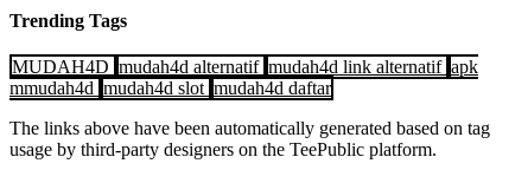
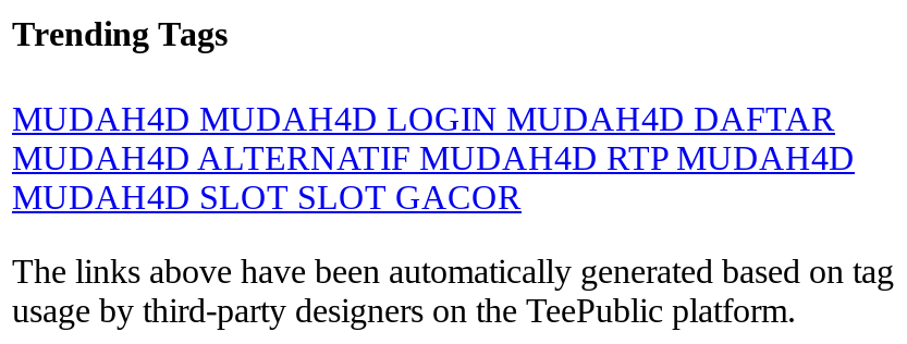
- MUDAH4D mudah4d alternatif mudah4d link alternatif apk
- mmudah4d mudah4d slot mudah4d daftar
+ MUDAH4D MUDAH4D LOGIN MUDAH4D DAFTAR
+ MUDAH4D ALTERNATIF MUDAH4D RTP MUDAH4D
+ MUDAH4D SLOT SLOT GACOR
